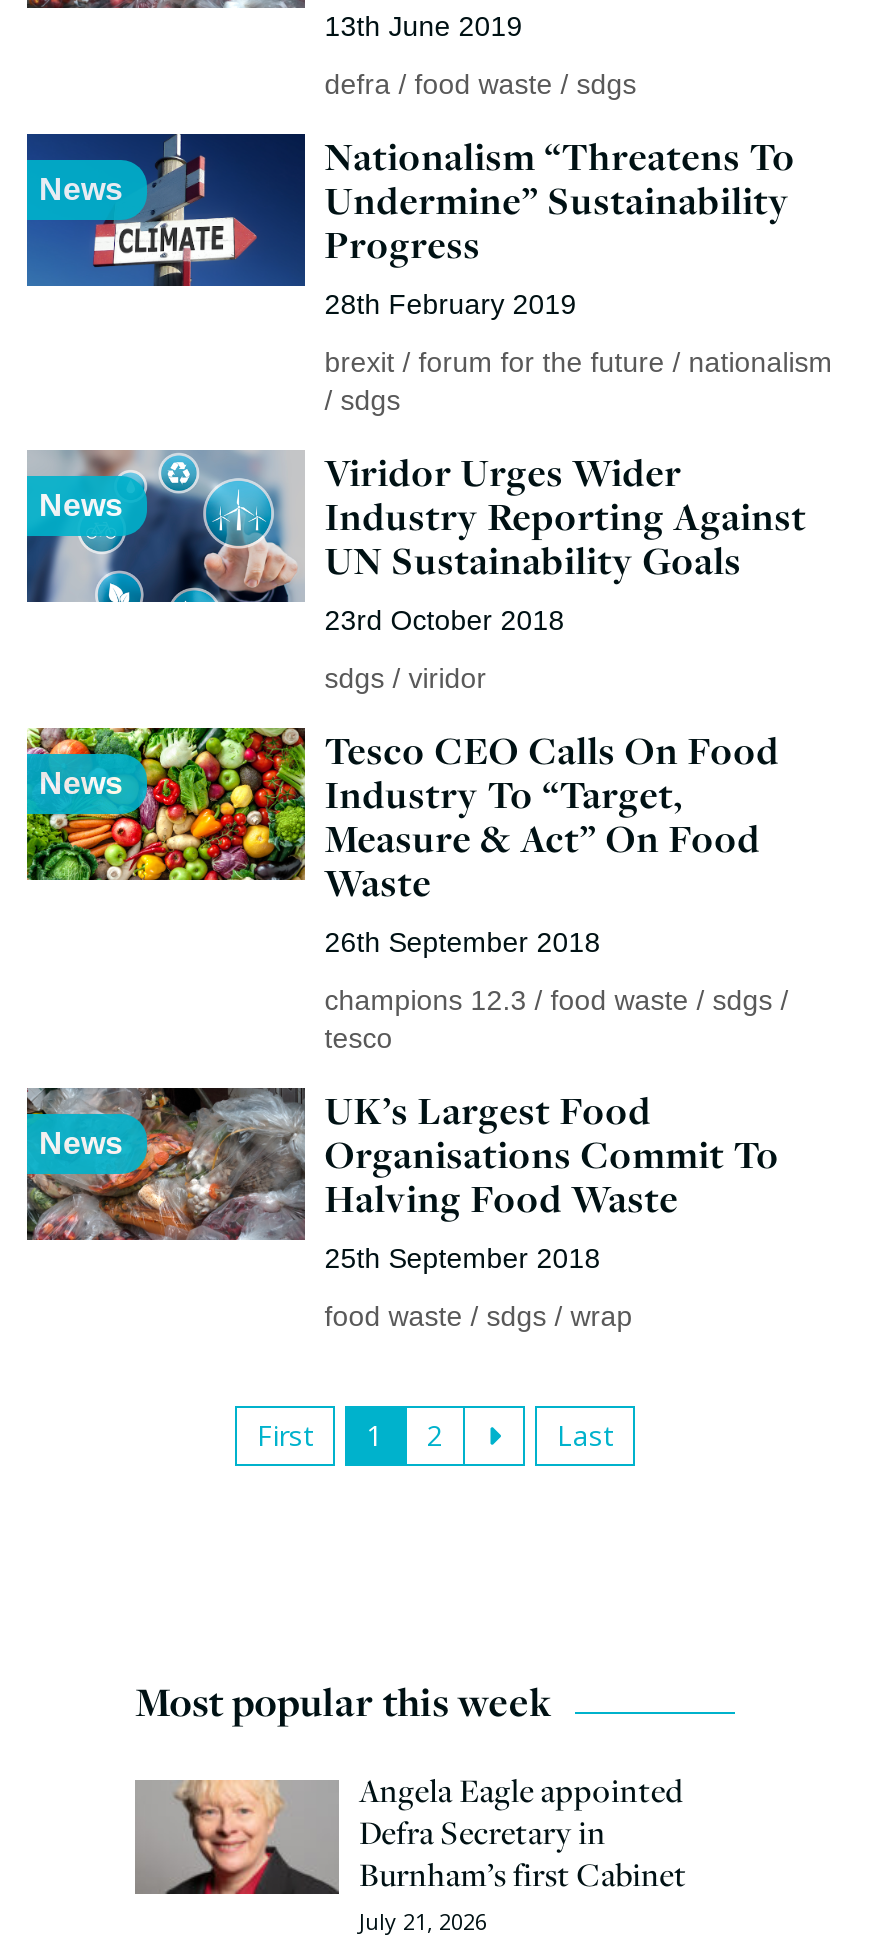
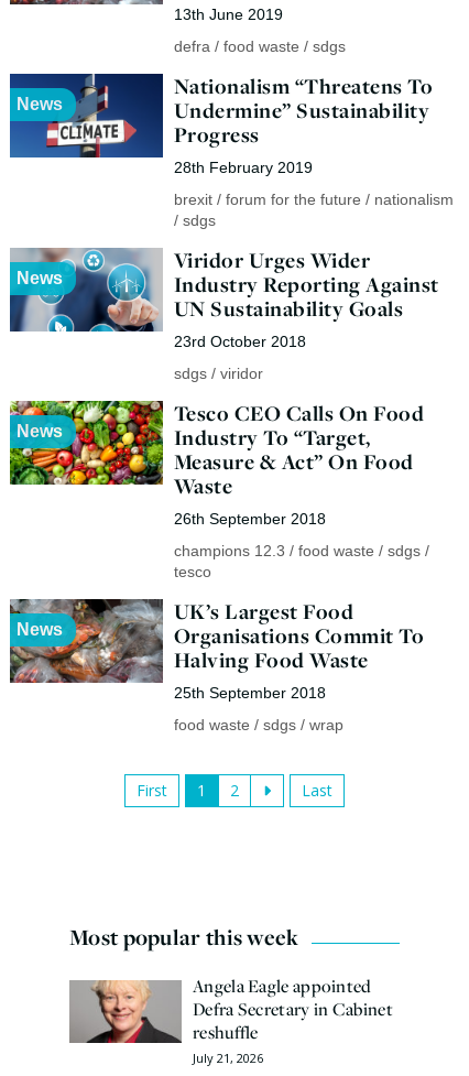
- Defra Secretary in
- Burnham’s first Cabinet
+ Defra Secretary in Cabinet
+ reshuffle
